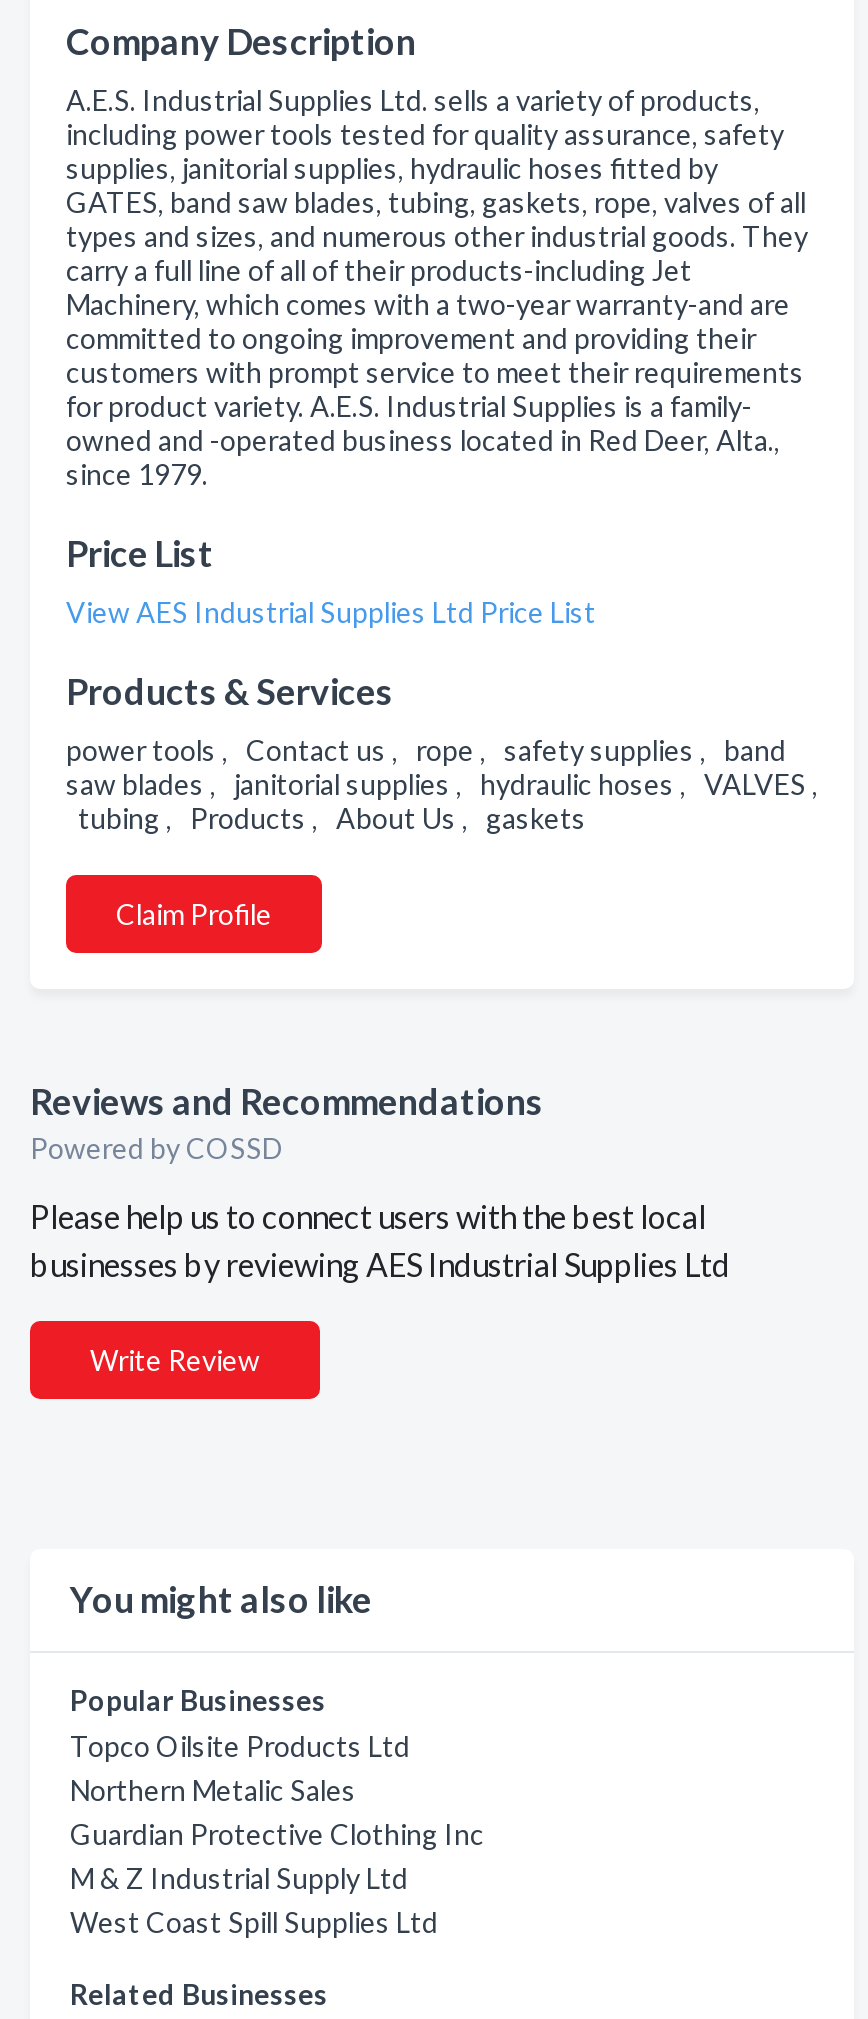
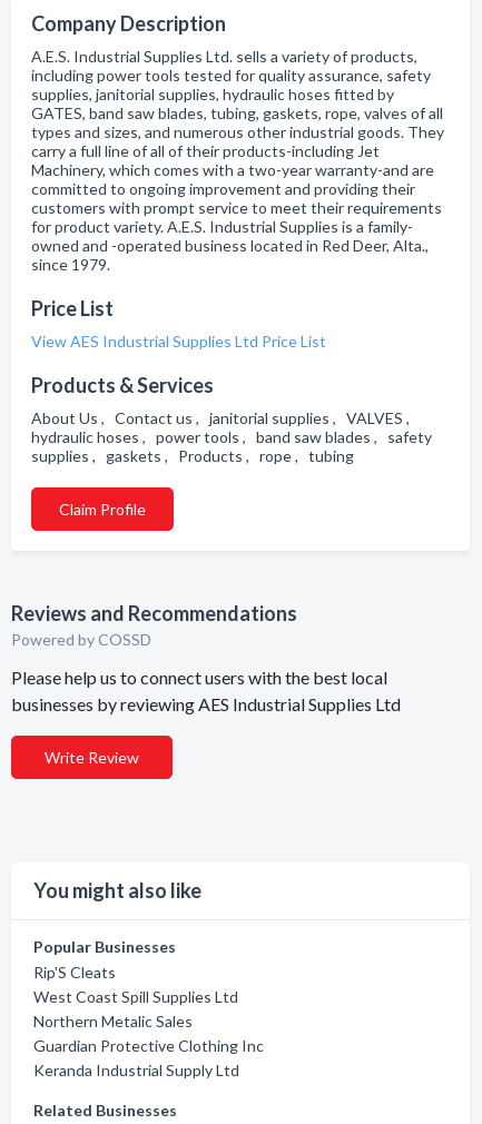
- power tools , Contact us , rope , safety supplies , band
- saw blades , janitorial supplies , hydraulic hoses , VALVES ,
- tubing , Products , About Us , gaskets
+ About Us , Contact us , janitorial supplies , VALVES ,
+ hydraulic hoses , power tools , band saw blades , safety
+ supplies , gaskets , Products , rope , tubing

- Topco Oilsite Products Ltd
+ Rip'S Cleats

moved down: Northern Metalic Sales | Guardian Protective Clothing Inc

- M & Z Industrial Supply Ltd
+ Keranda Industrial Supply Ltd

moved up: West Coast Spill Supplies Ltd
